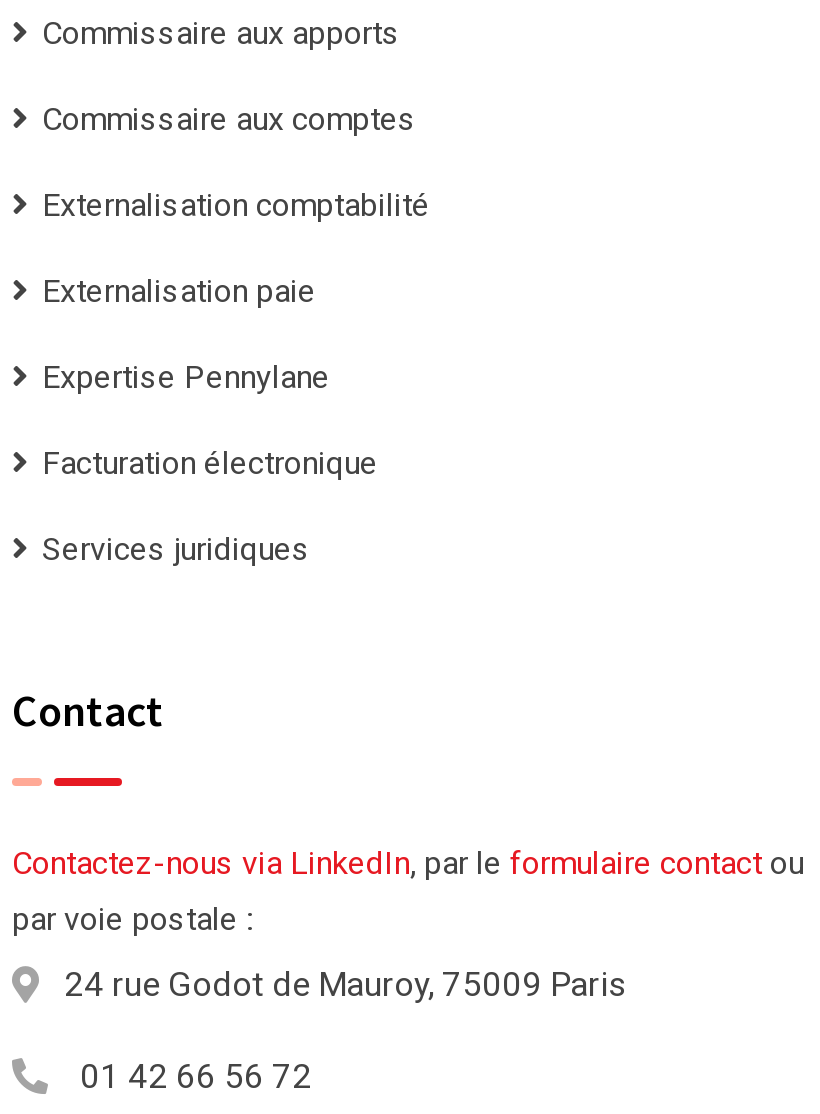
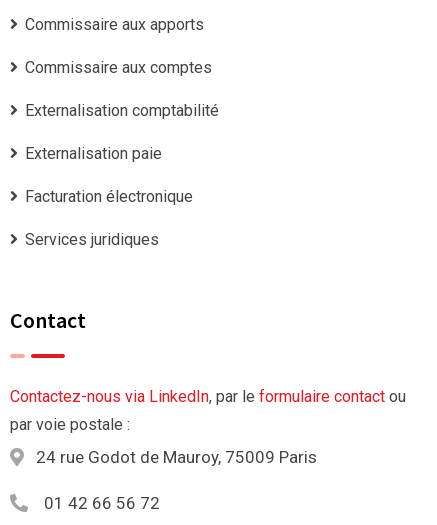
- Expertise Pennylane
